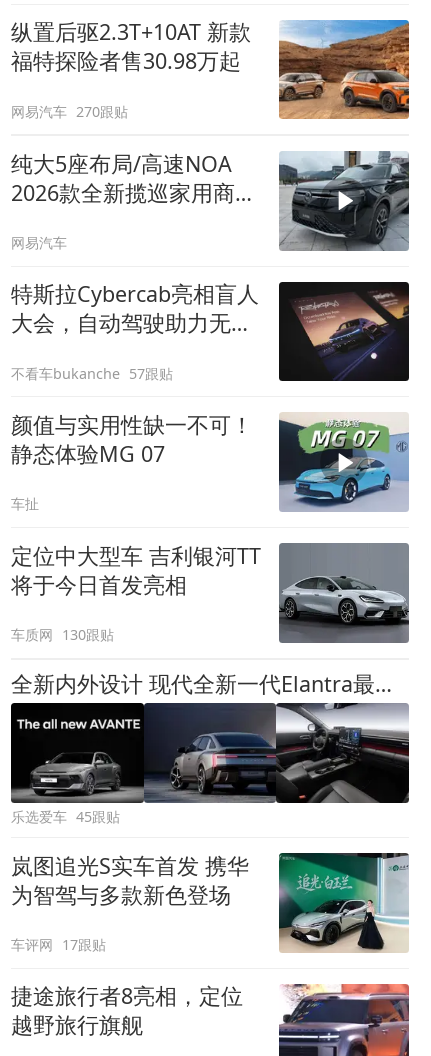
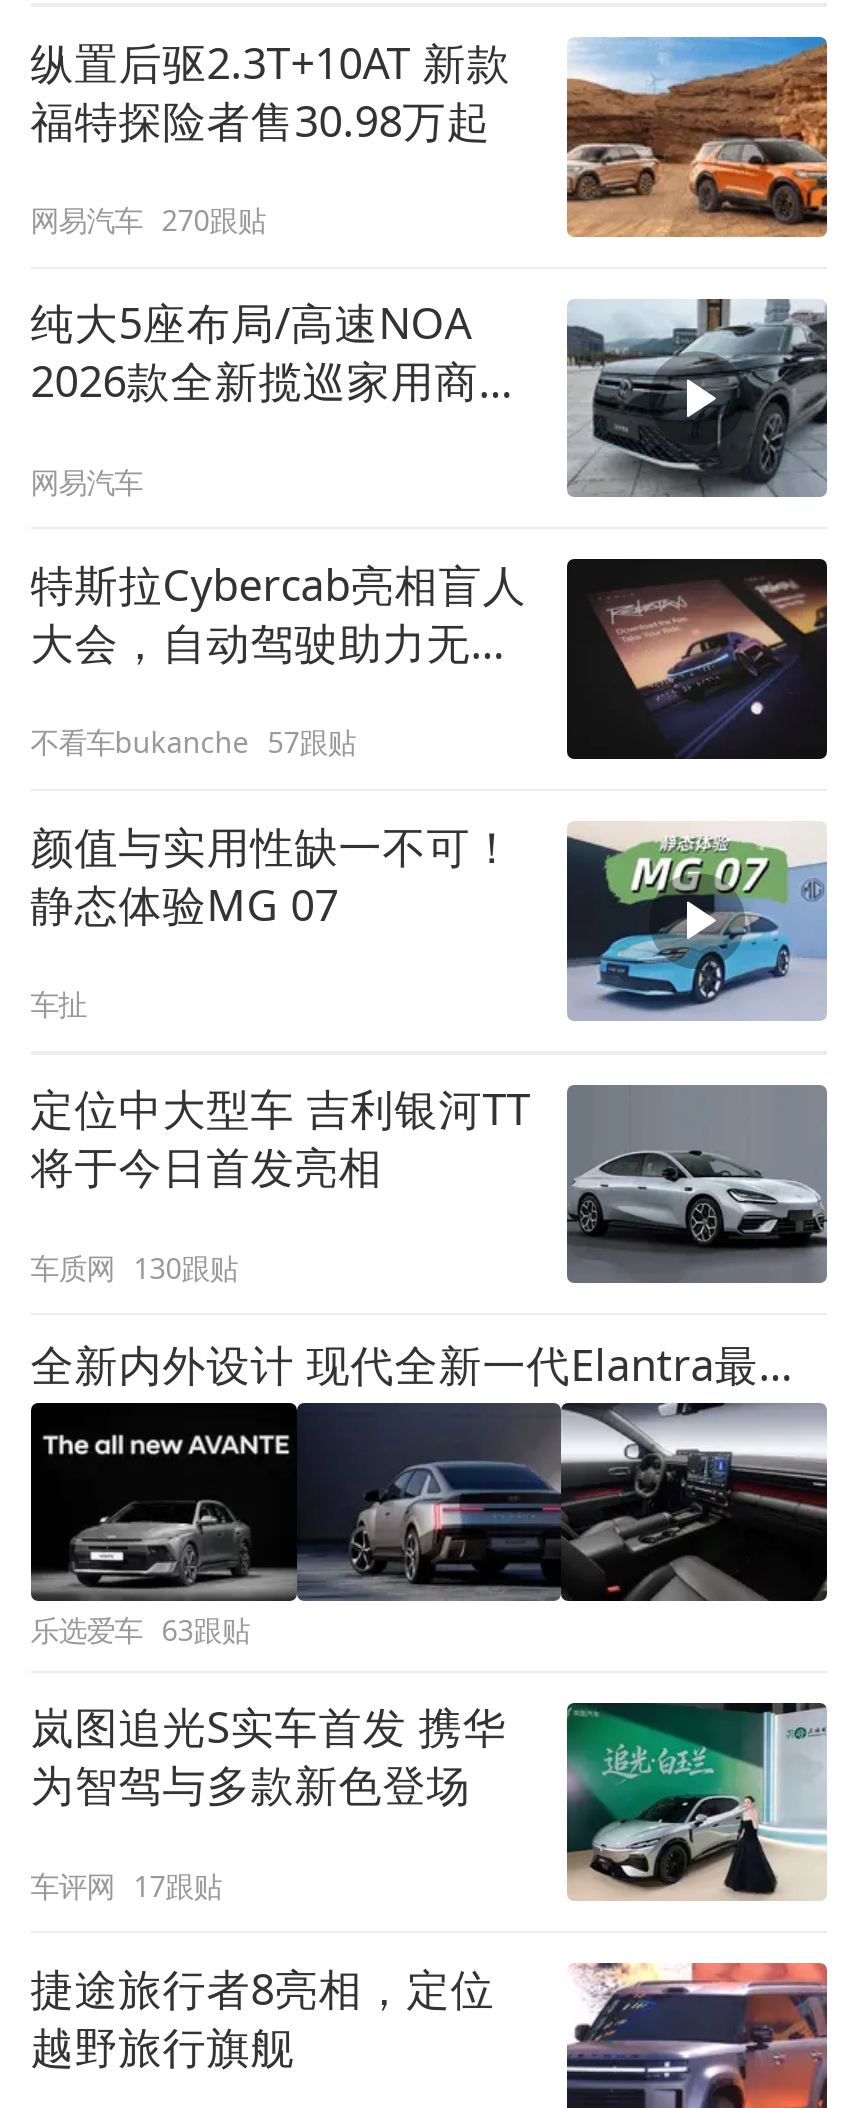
- 乐选爱车 45跟贴
+ 乐选爱车 63跟贴
